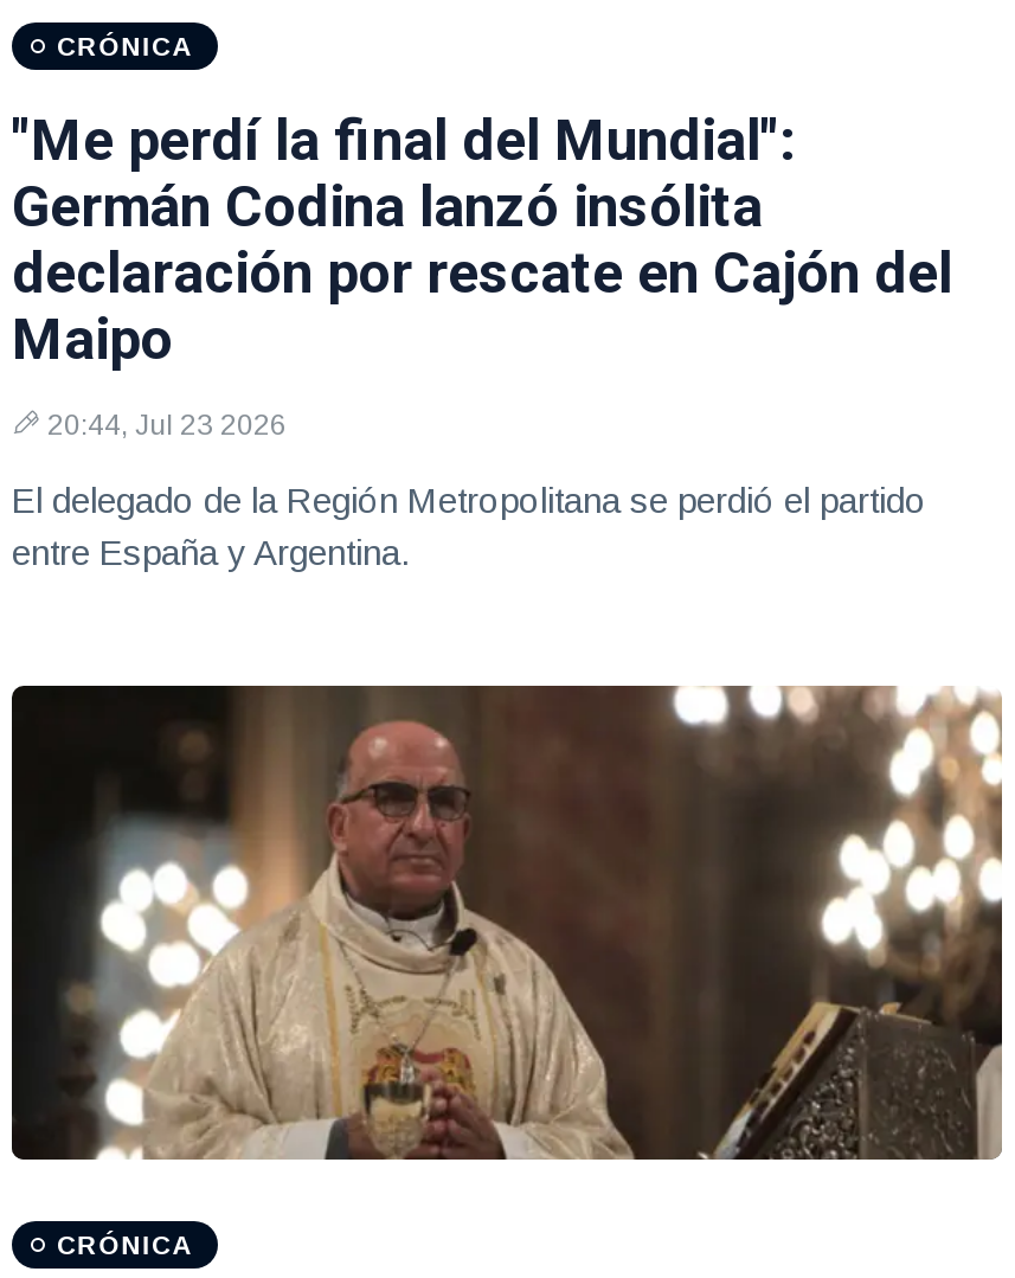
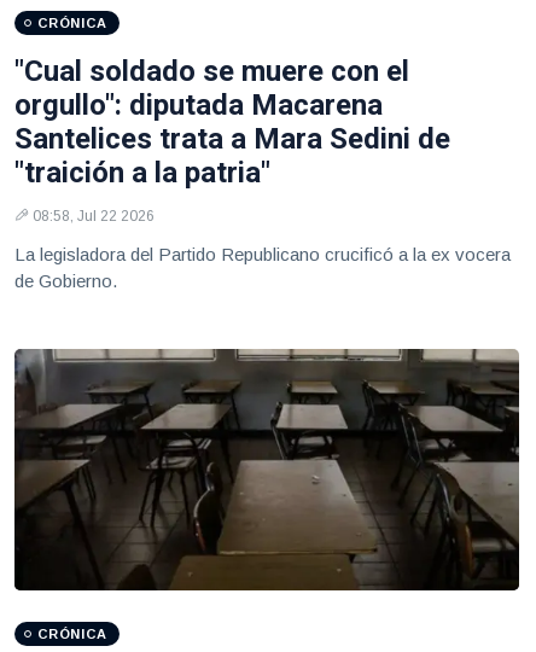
- "Me perdí la final del Mundial":
- Germán Codina lanzó insólita
- declaración por rescate en Cajón del
- Maipo
+ "Cual soldado se muere con el
+ orgullo": diputada Macarena
+ Santelices trata a Mara Sedini de
+ "traición a la patria"

- 20:44, Jul 23 2026
+ 08:58, Jul 22 2026

- El delegado de la Región Metropolitana se perdió el partido
- entre España y Argentina.
+ La legisladora del Partido Republicano crucificó a la ex vocera
+ de Gobierno.

- [image]
+ [image]
